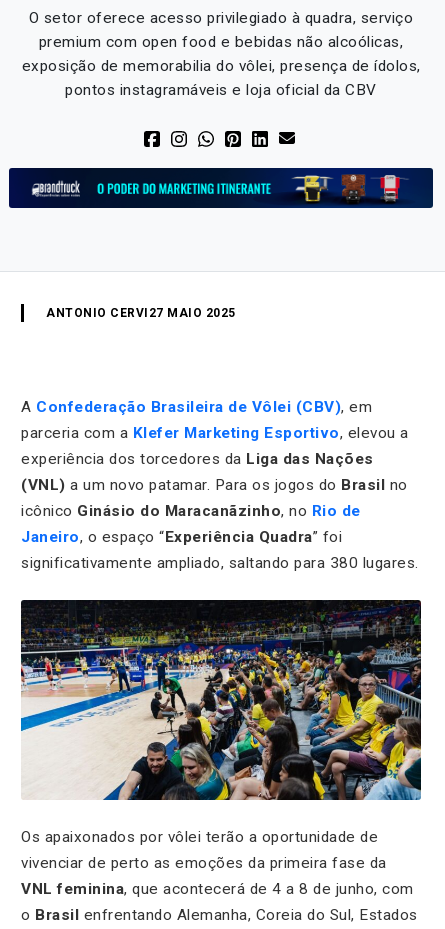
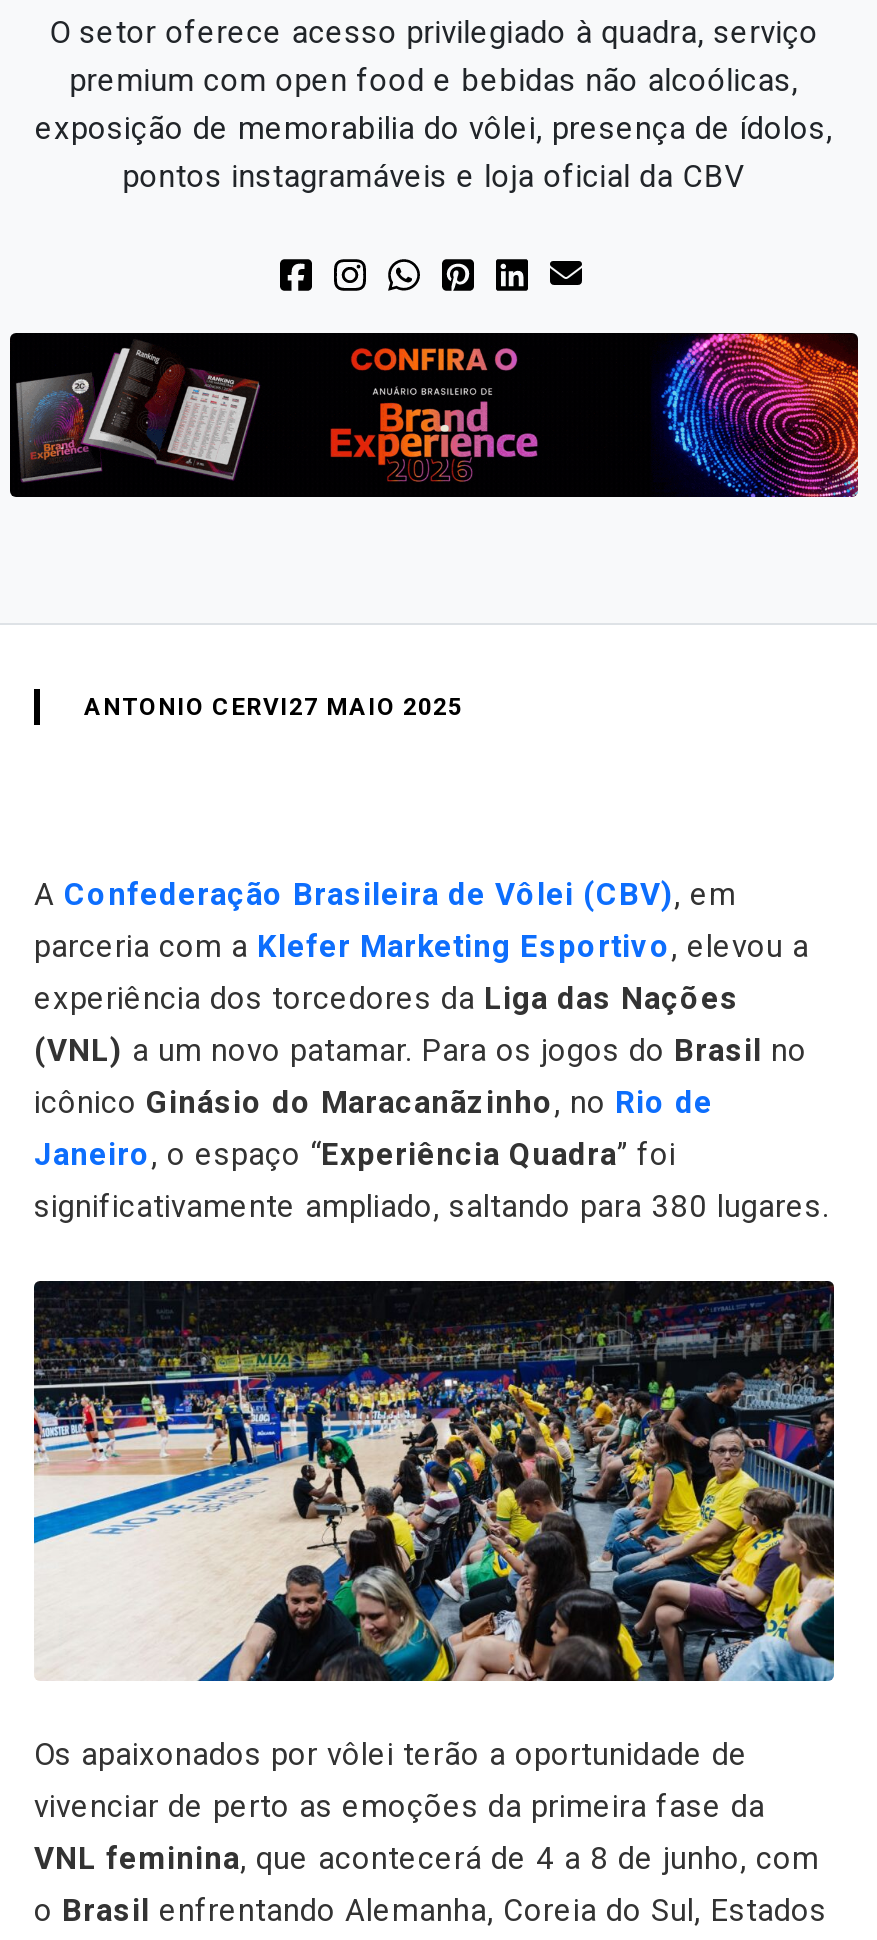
- [image]
+ [image]
